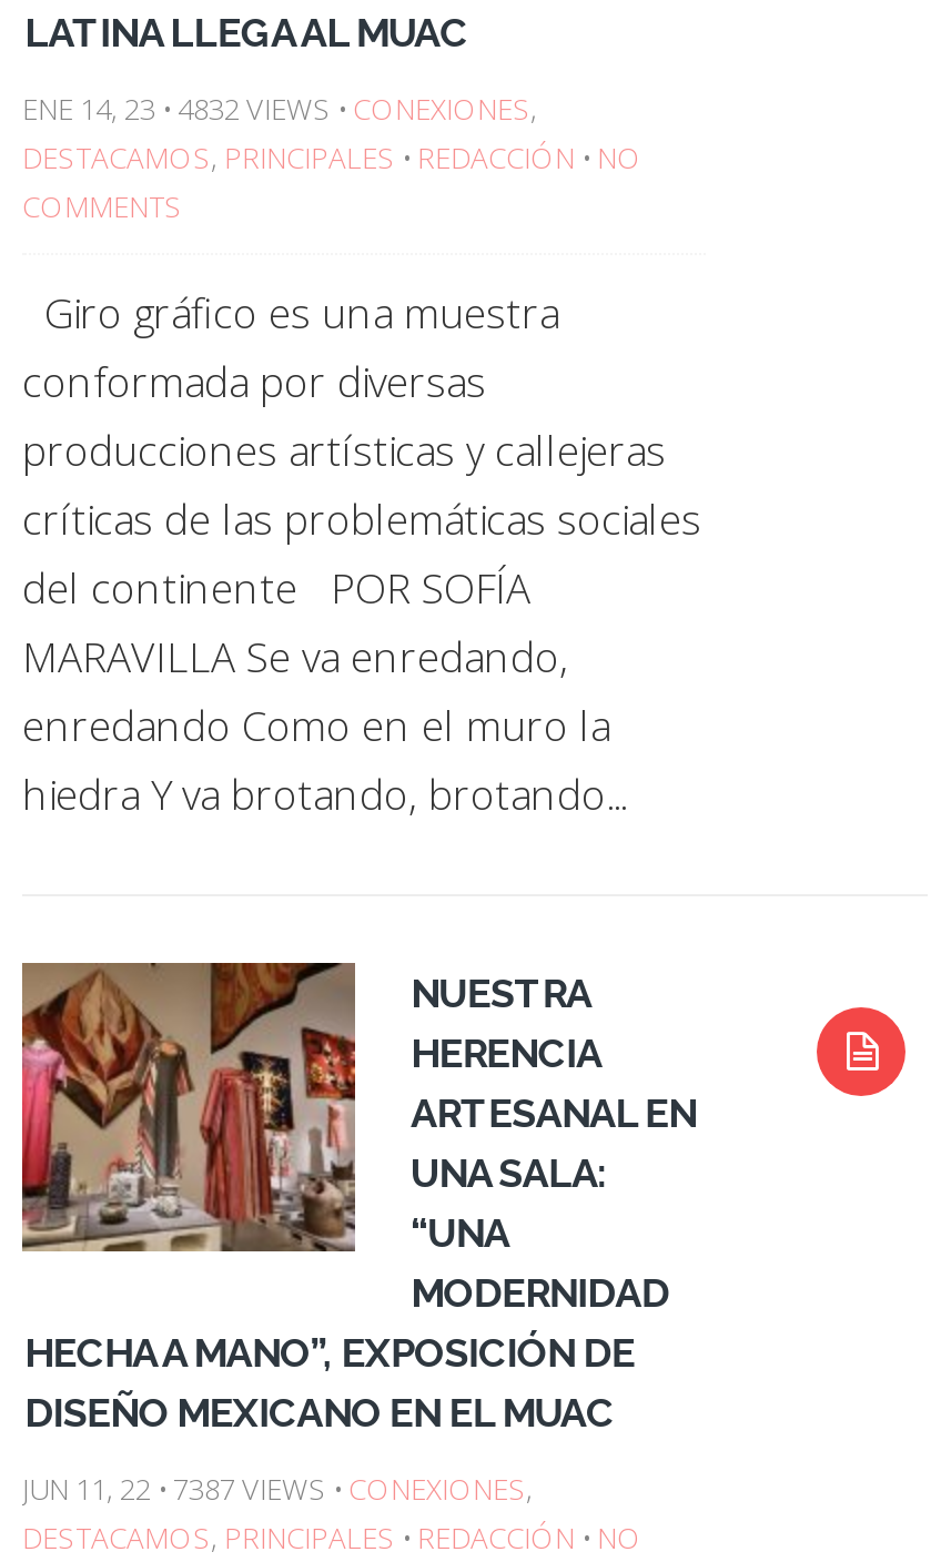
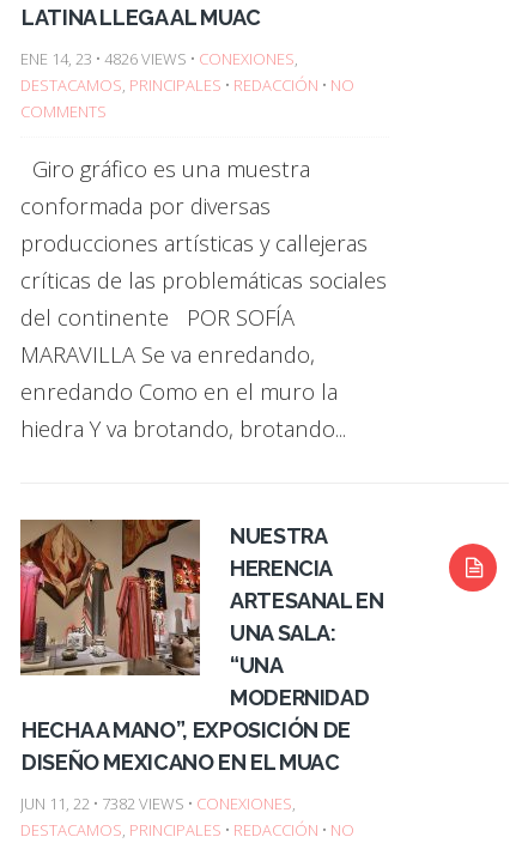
- ENE 14, 23 • 4832 VIEWS • CONEXIONES,
+ ENE 14, 23 • 4826 VIEWS • CONEXIONES,

- JUN 11, 22 • 7387 VIEWS • CONEXIONES,
+ JUN 11, 22 • 7382 VIEWS • CONEXIONES,
